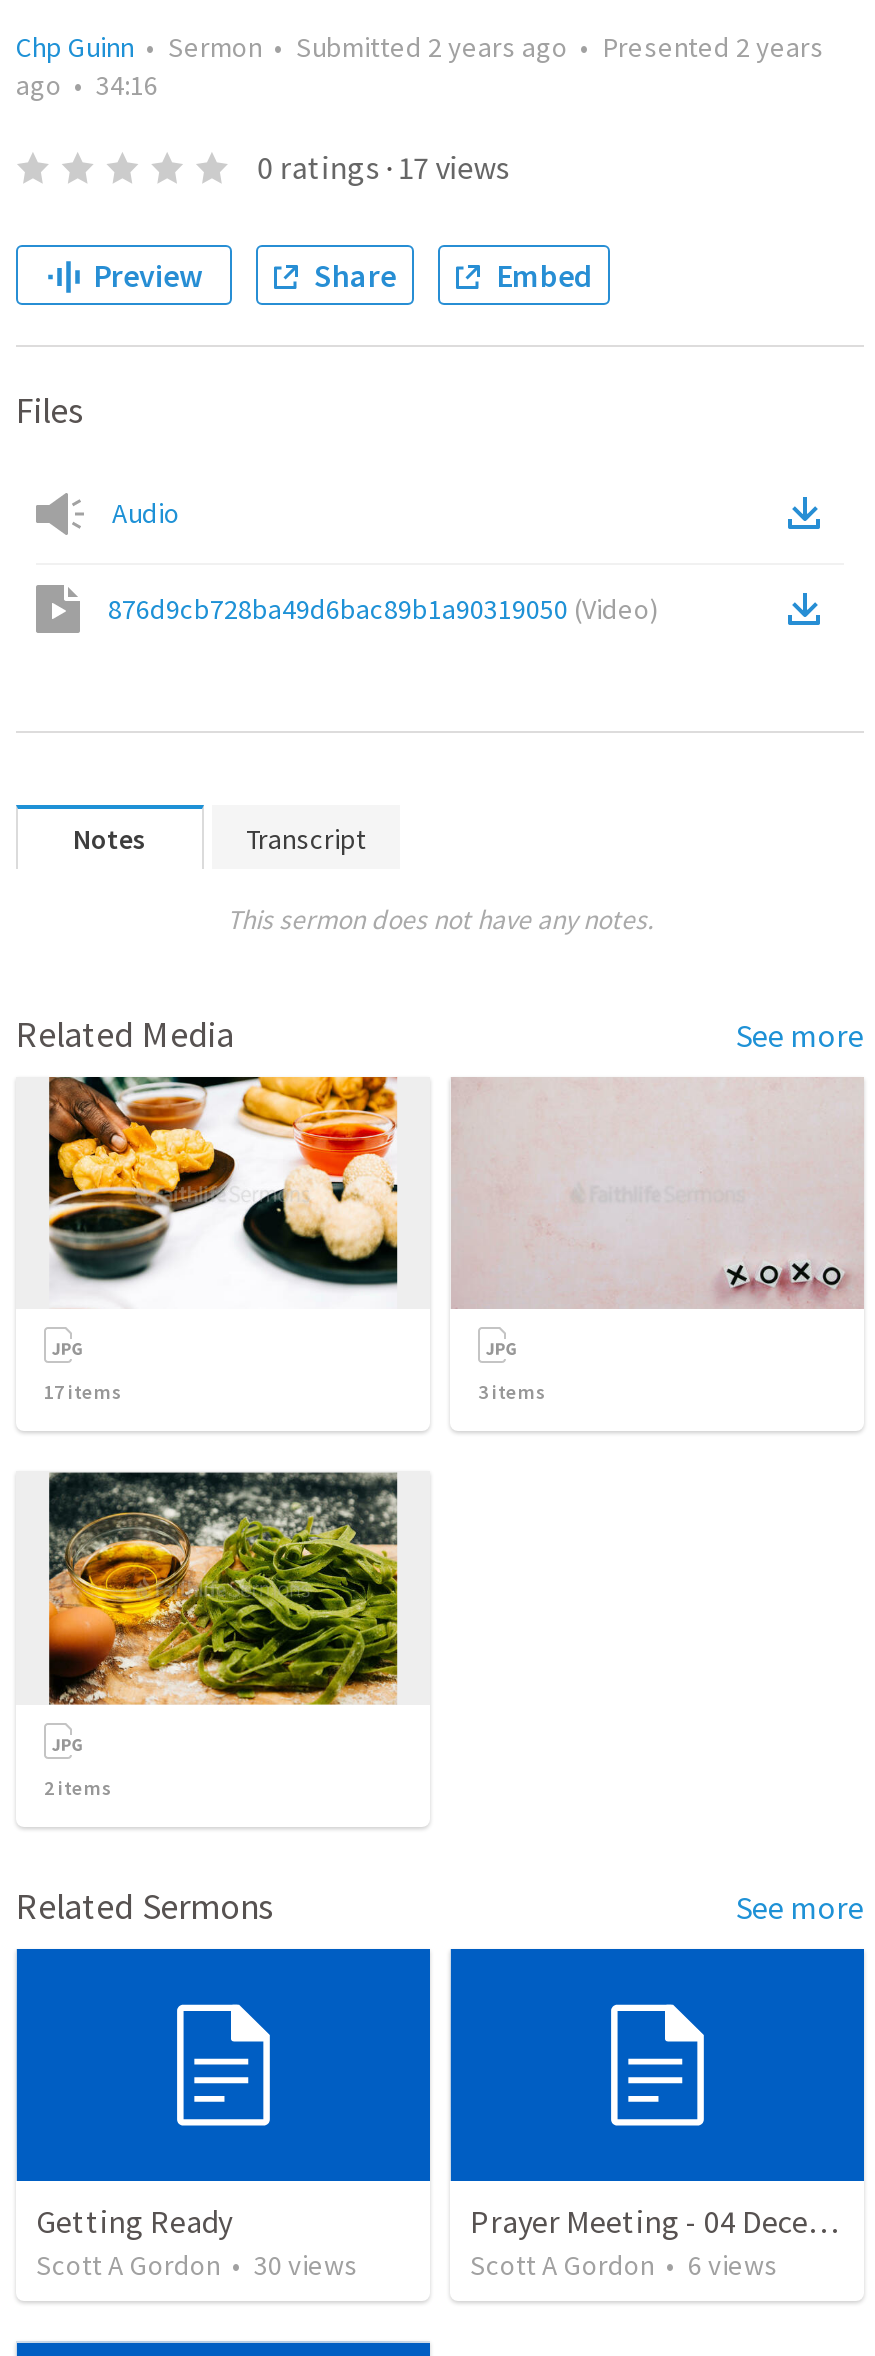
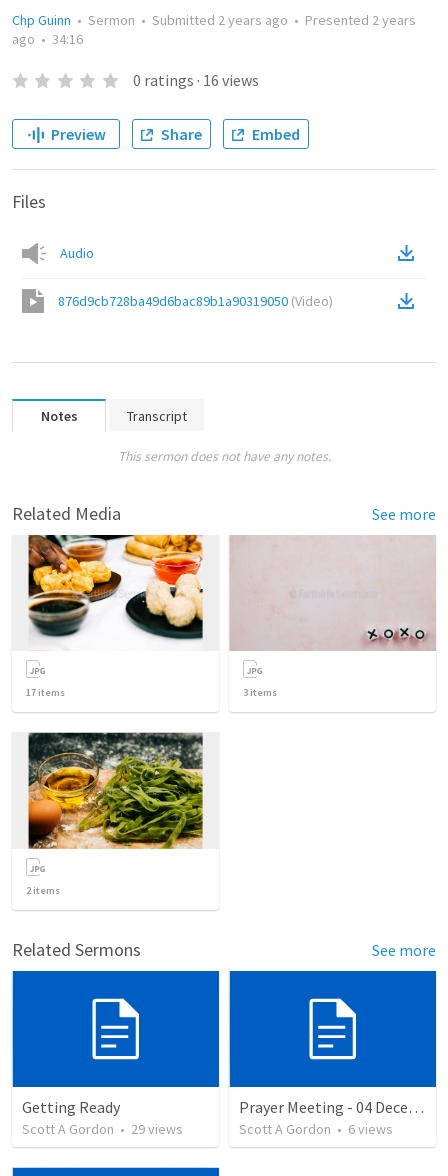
- 0 ratings · 17 views
+ 0 ratings · 16 views

- Scott A Gordon • 30 views
+ Scott A Gordon • 29 views
